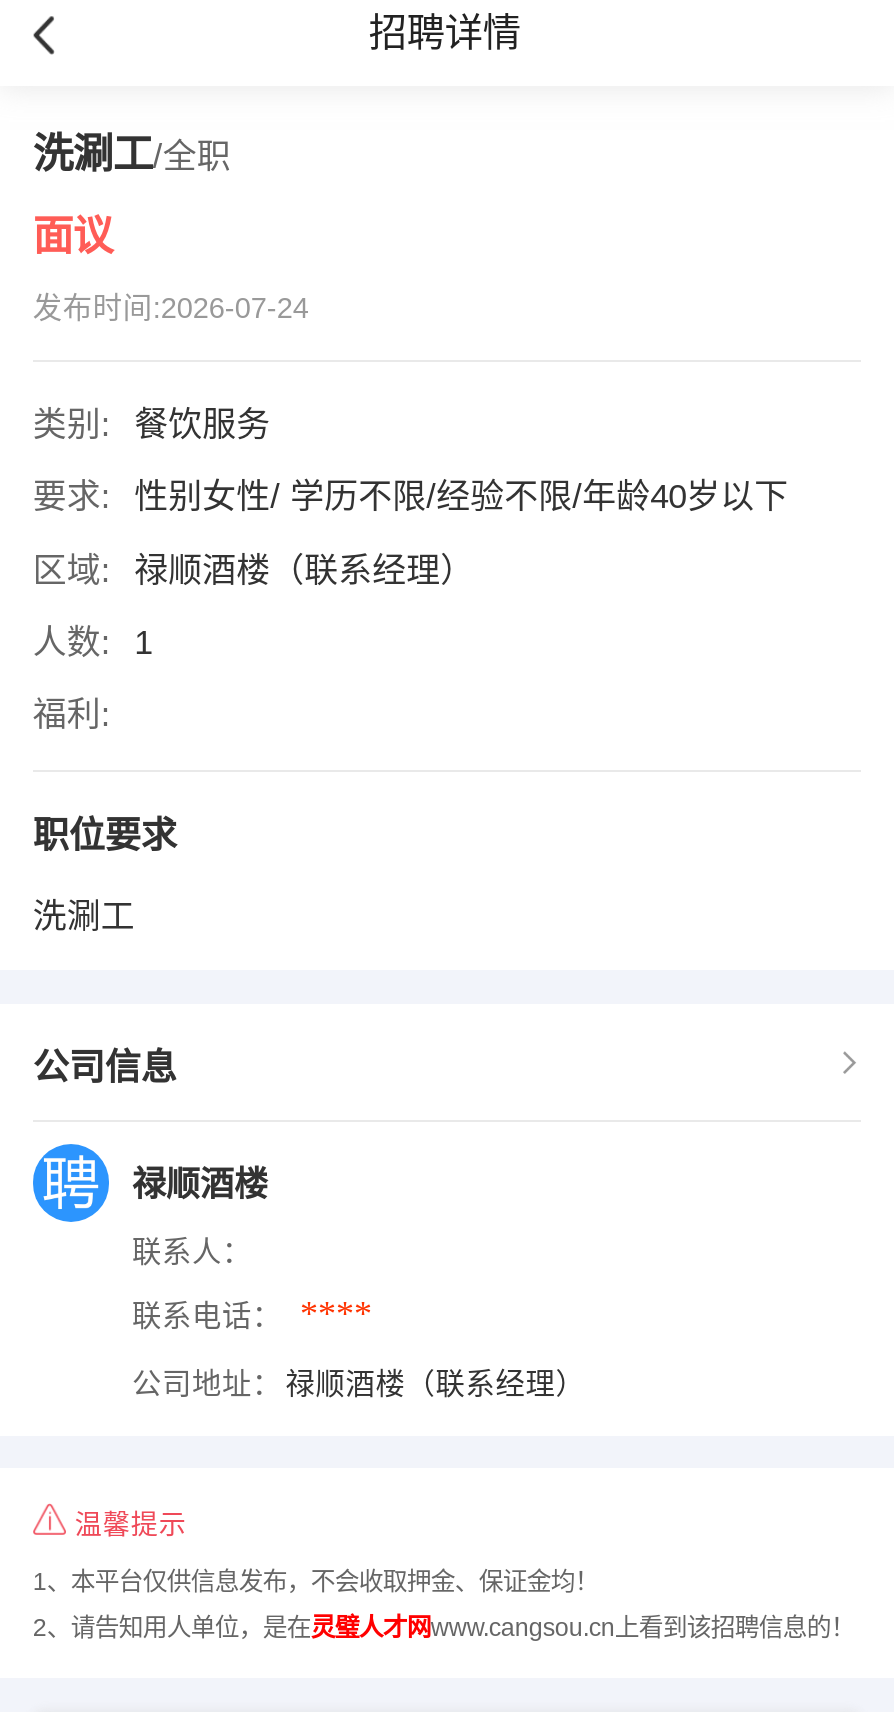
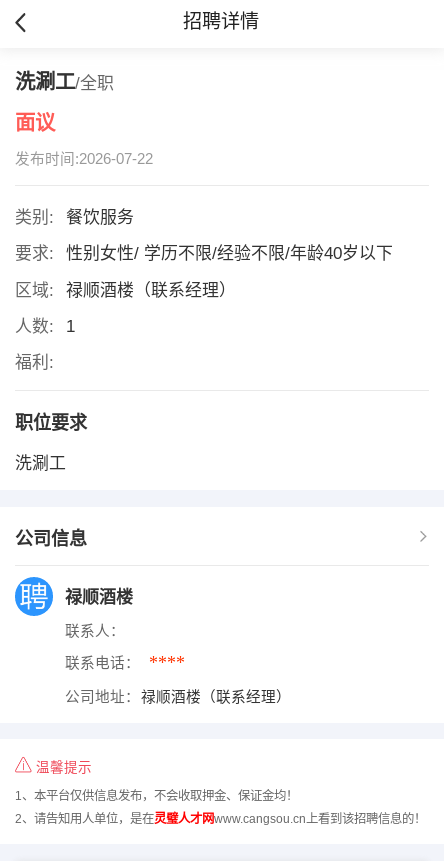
- 发布时间:2026-07-24
+ 发布时间:2026-07-22
